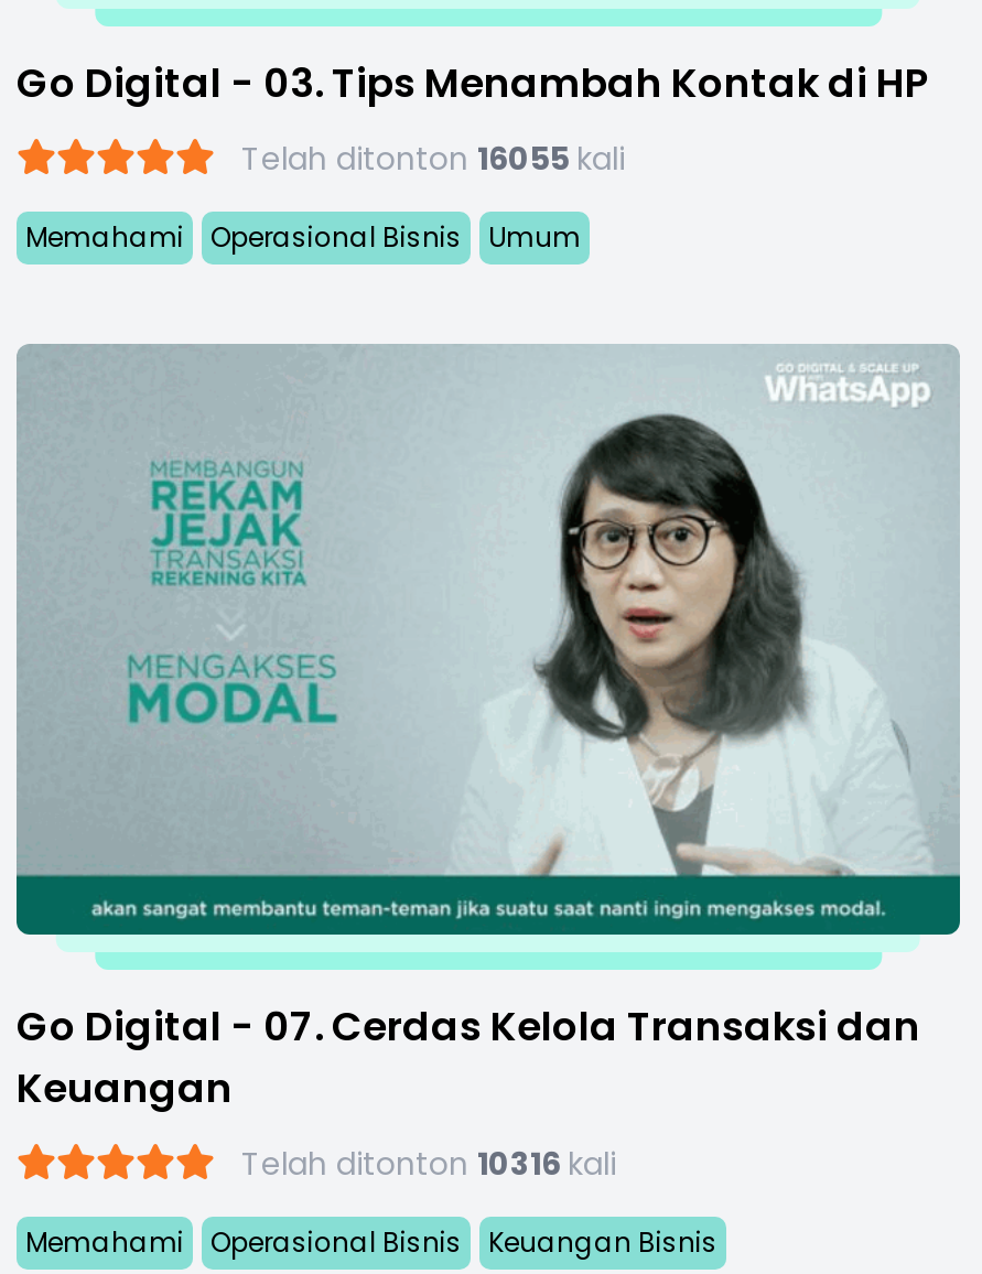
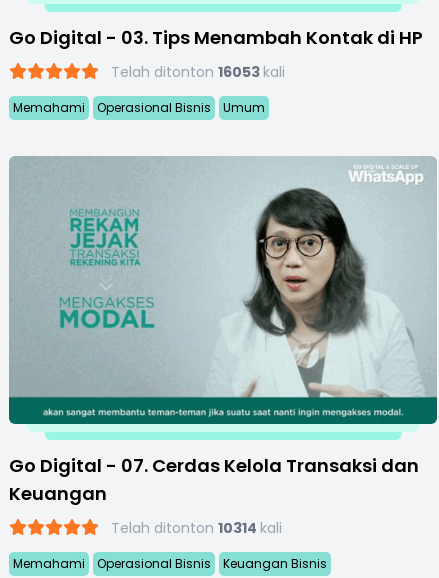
- Telah ditonton 16055 kali
+ Telah ditonton 16053 kali

- Telah ditonton 10316 kali
+ Telah ditonton 10314 kali
